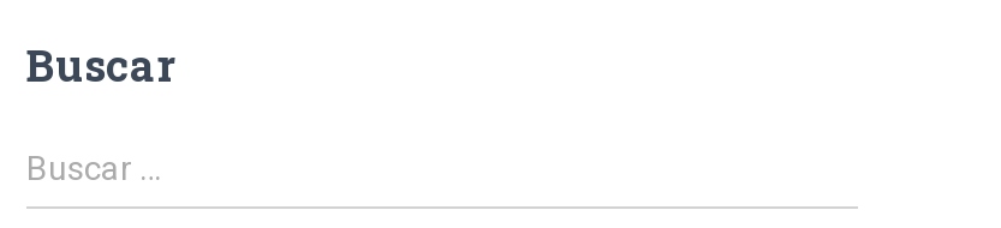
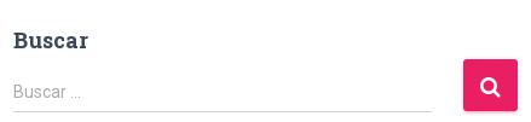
+ [image]
